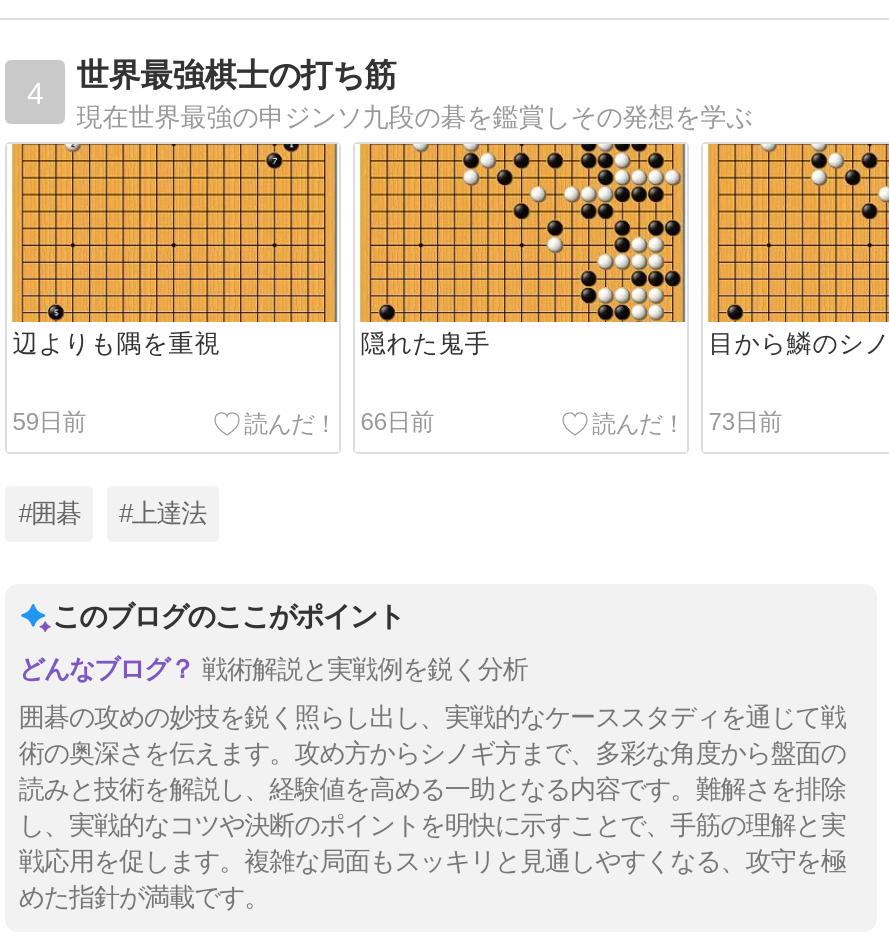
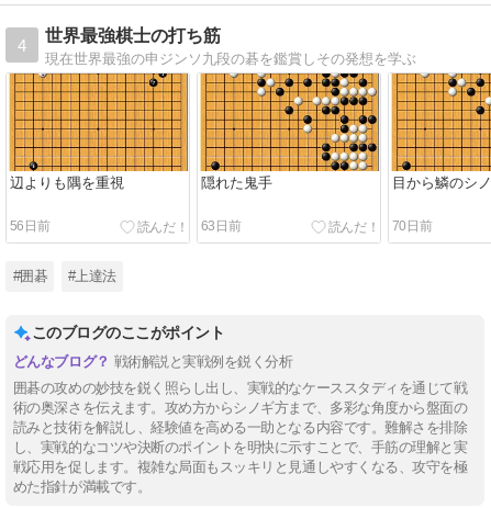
- 59日前
+ 56日前

- 66日前
+ 63日前

- 73日前
+ 70日前
